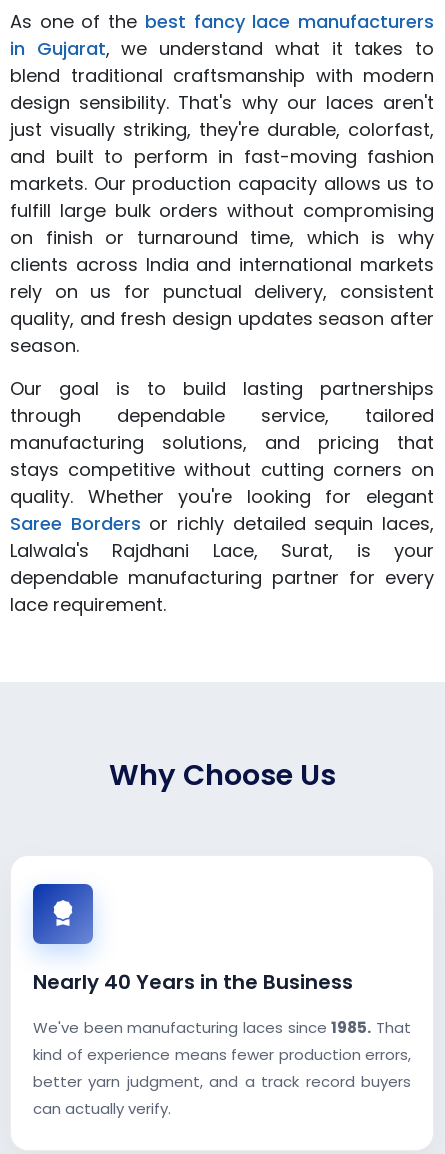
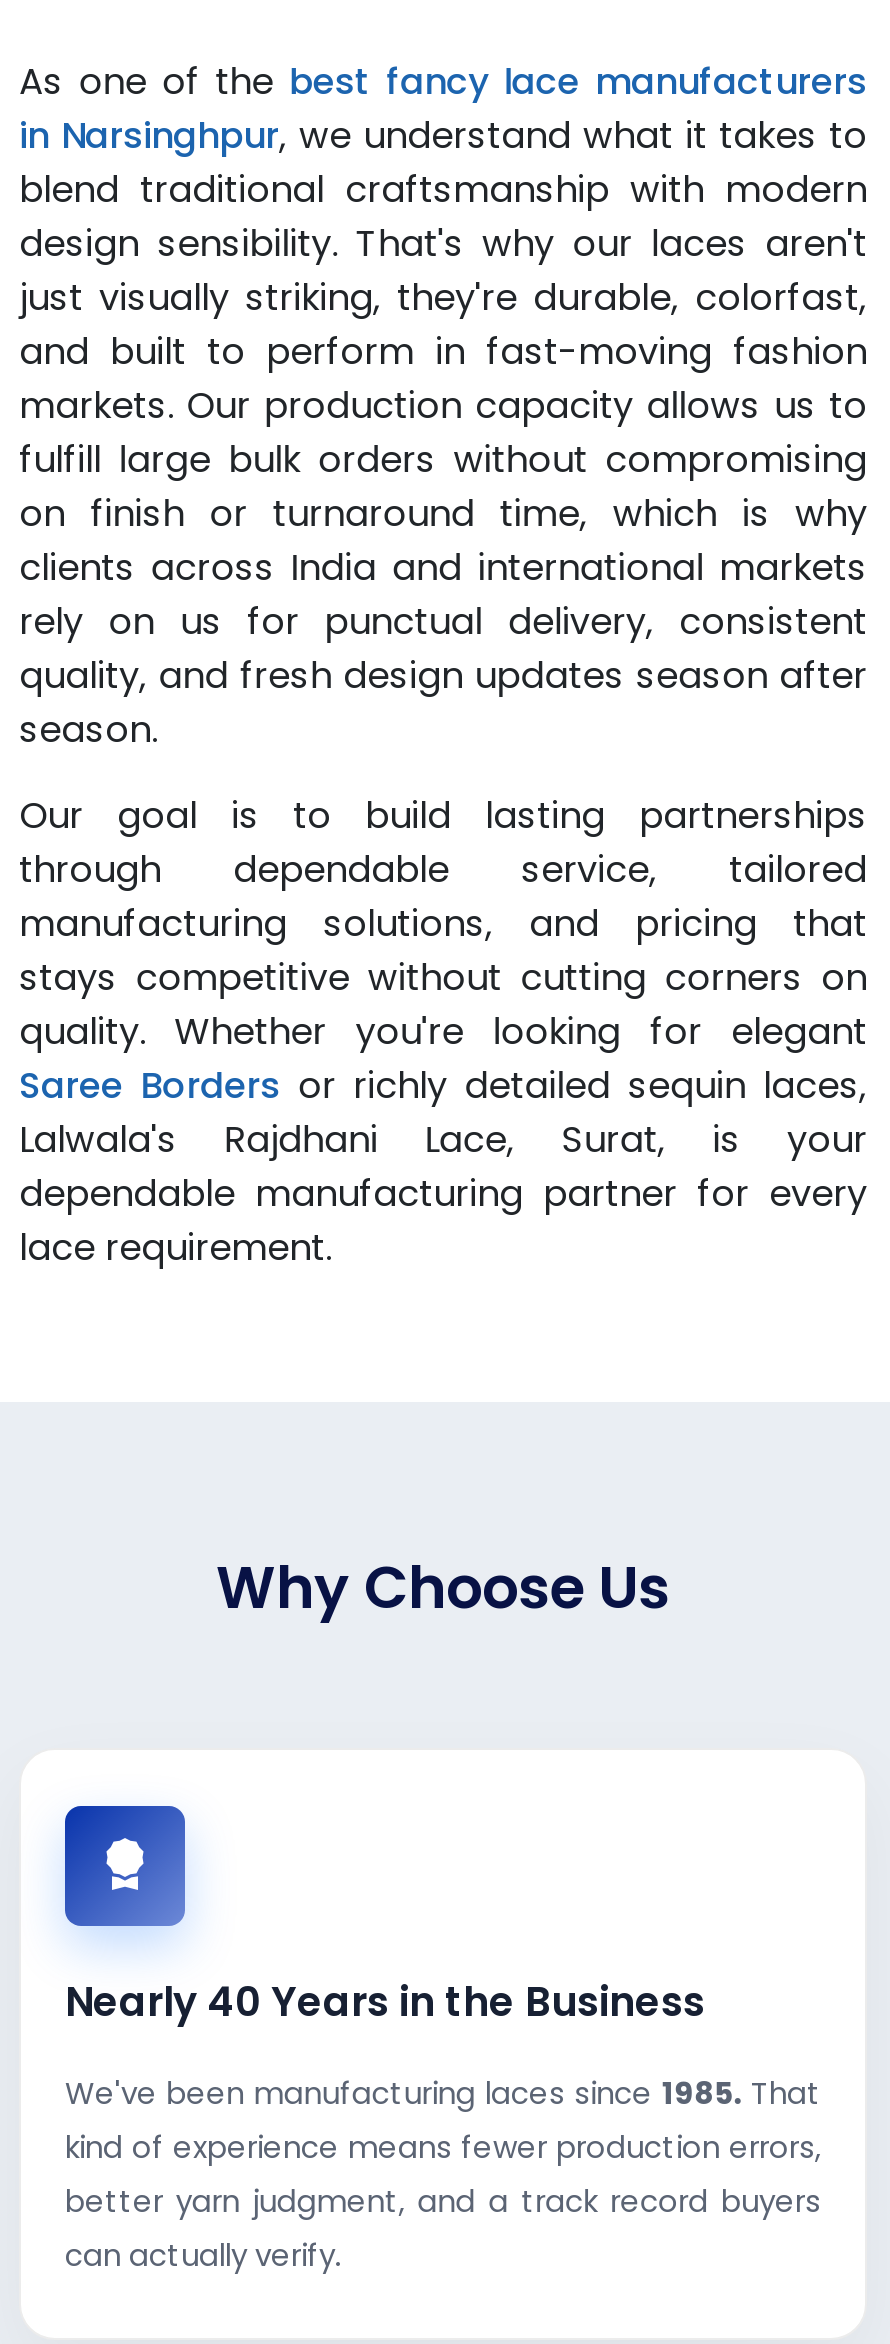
- in Gujarat, we understand what it takes to
+ in Narsinghpur, we understand what it takes to
